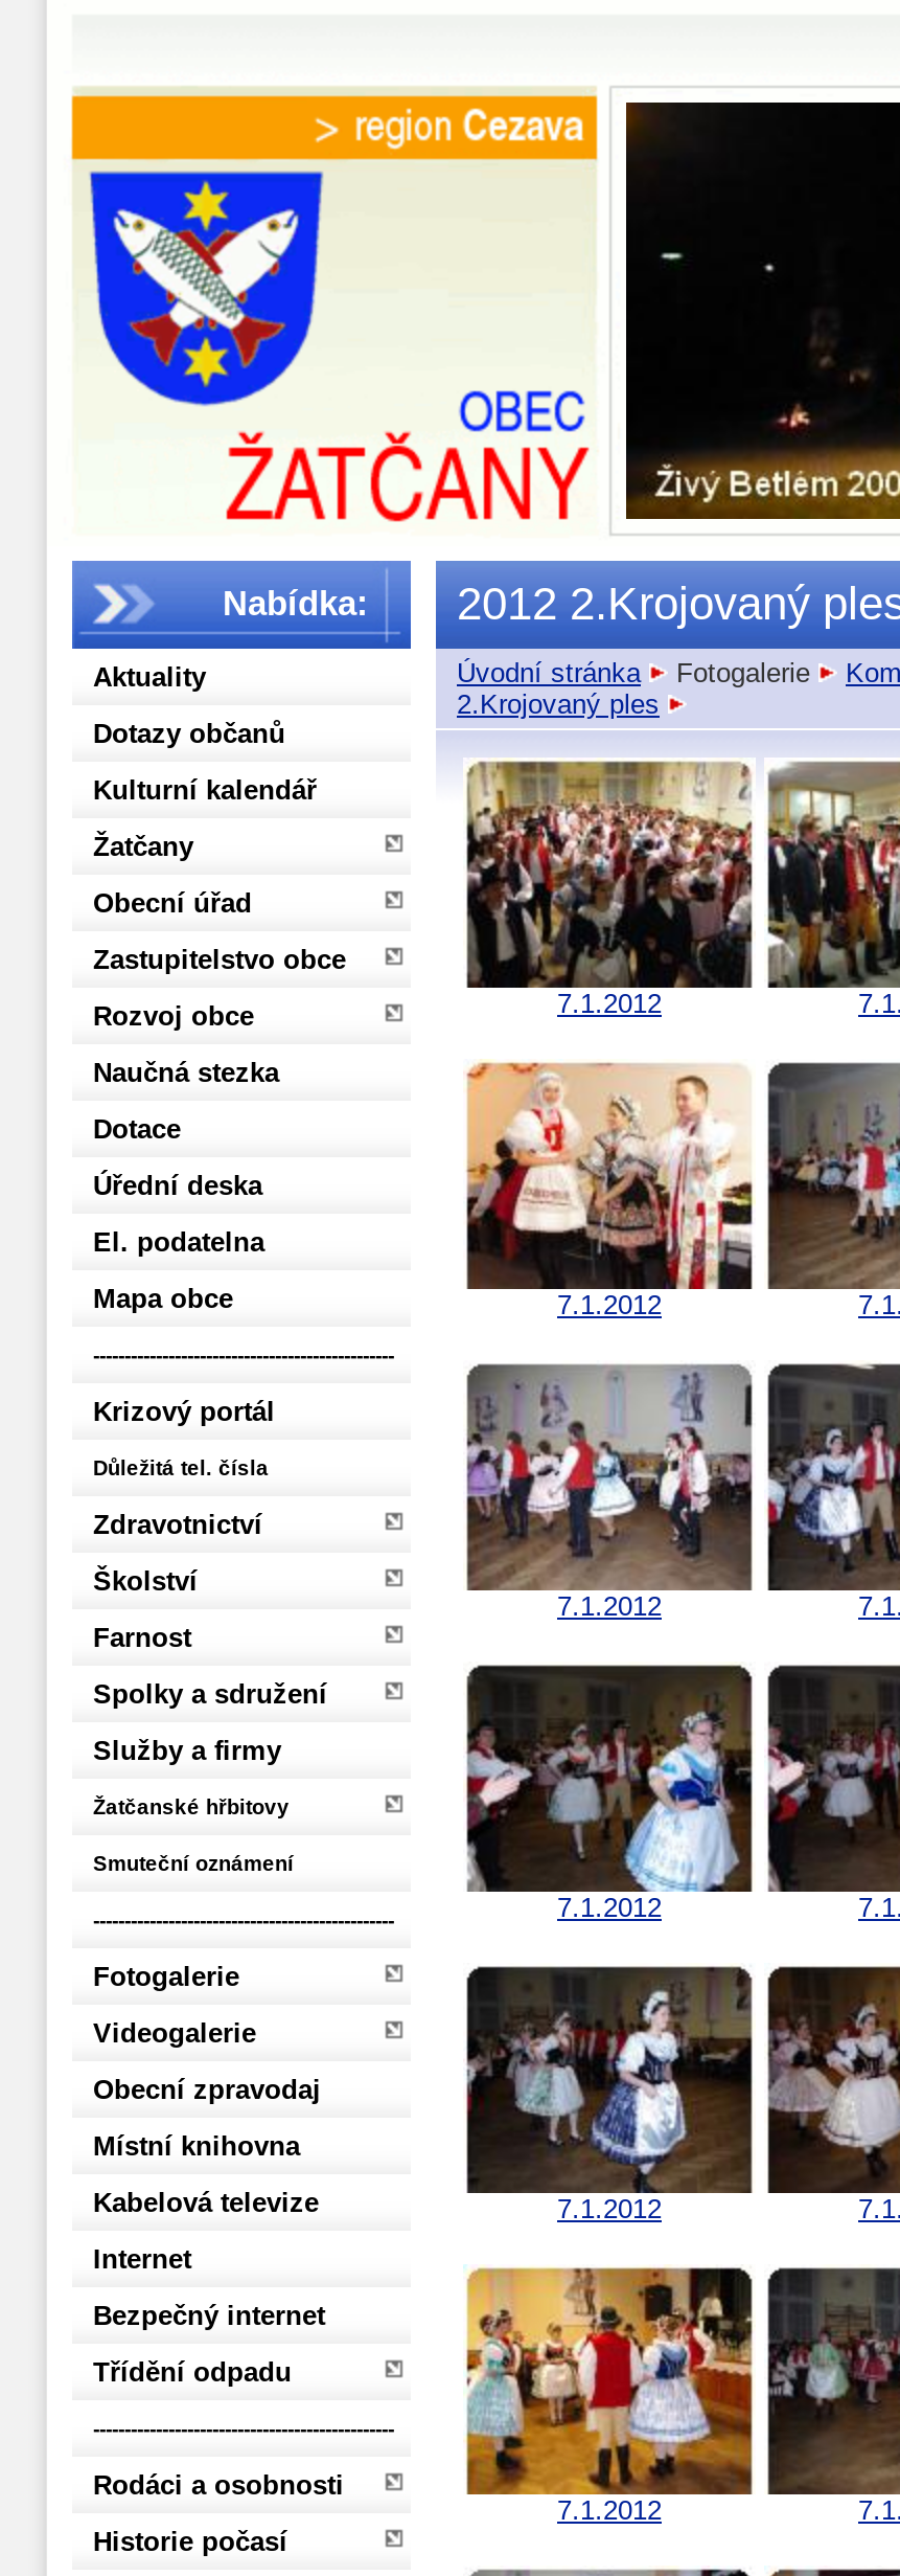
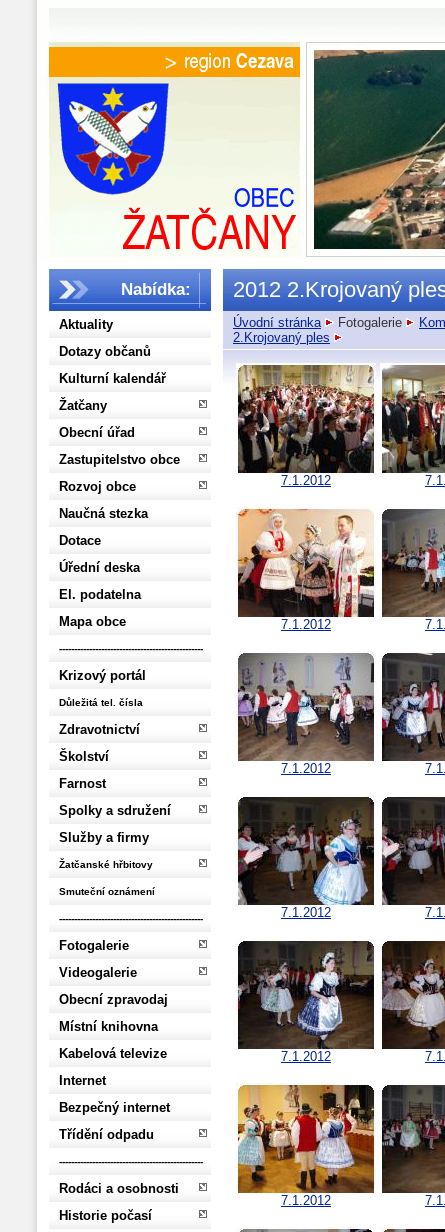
- [image]
+ [image]
